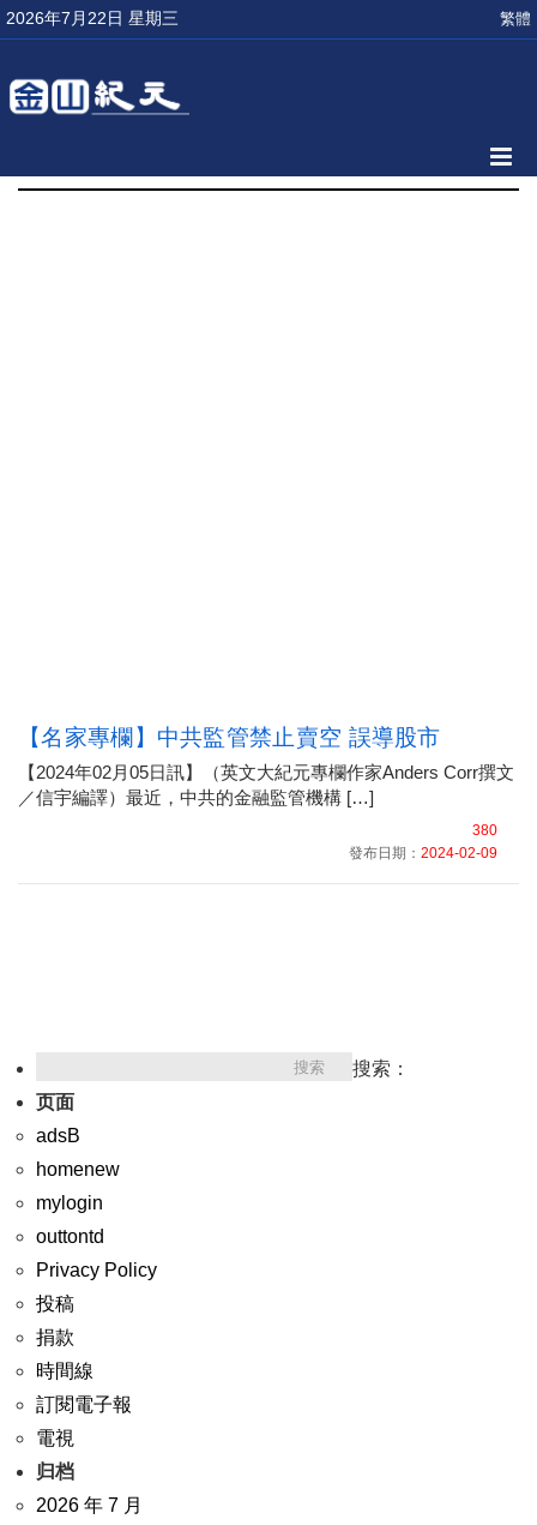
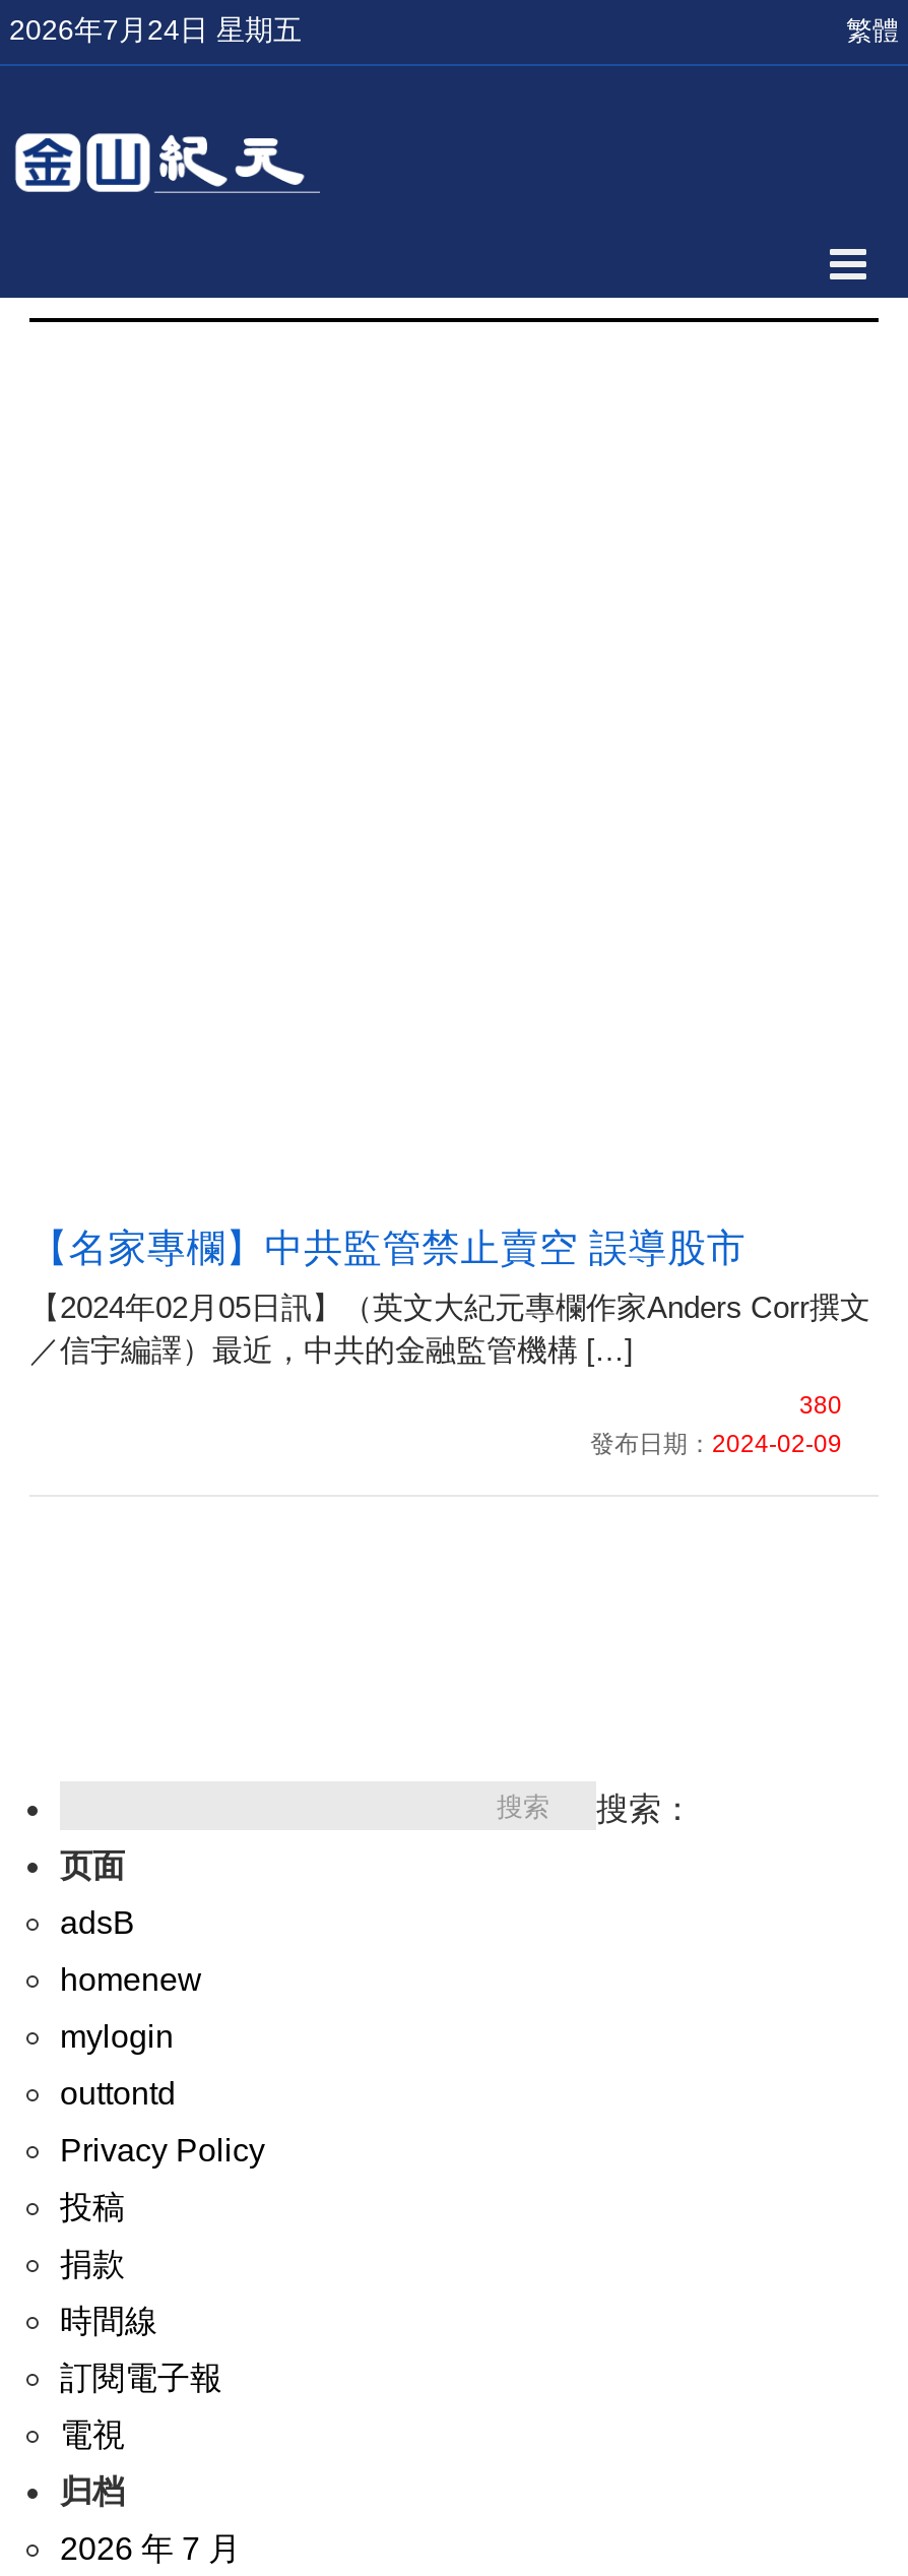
- 2026年7月22日 星期三
+ 2026年7月24日 星期五
